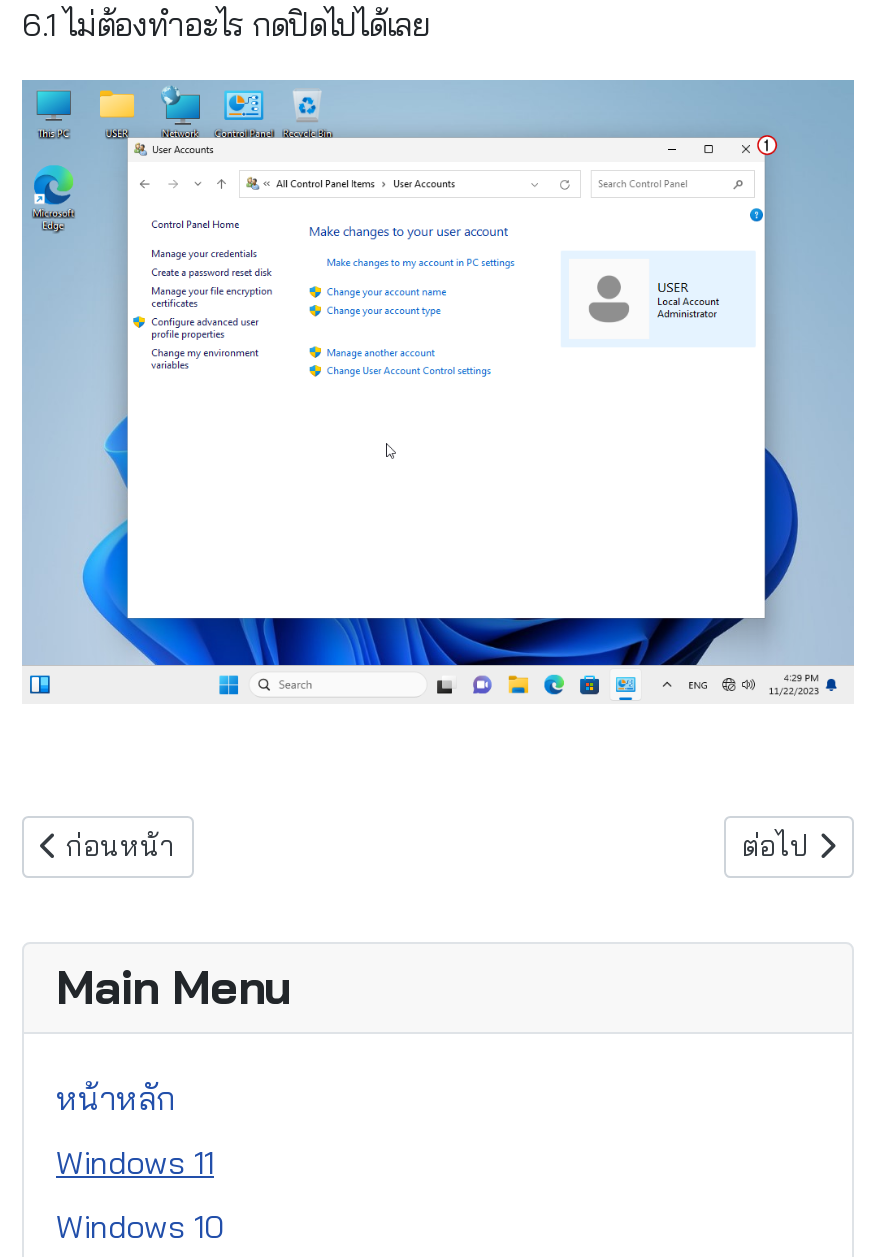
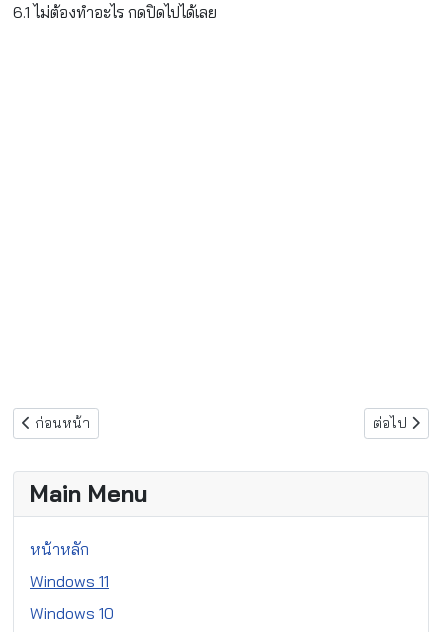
- [image]
